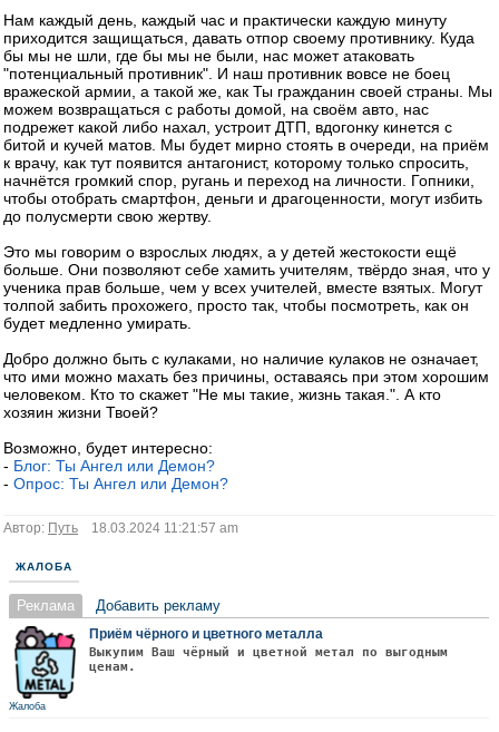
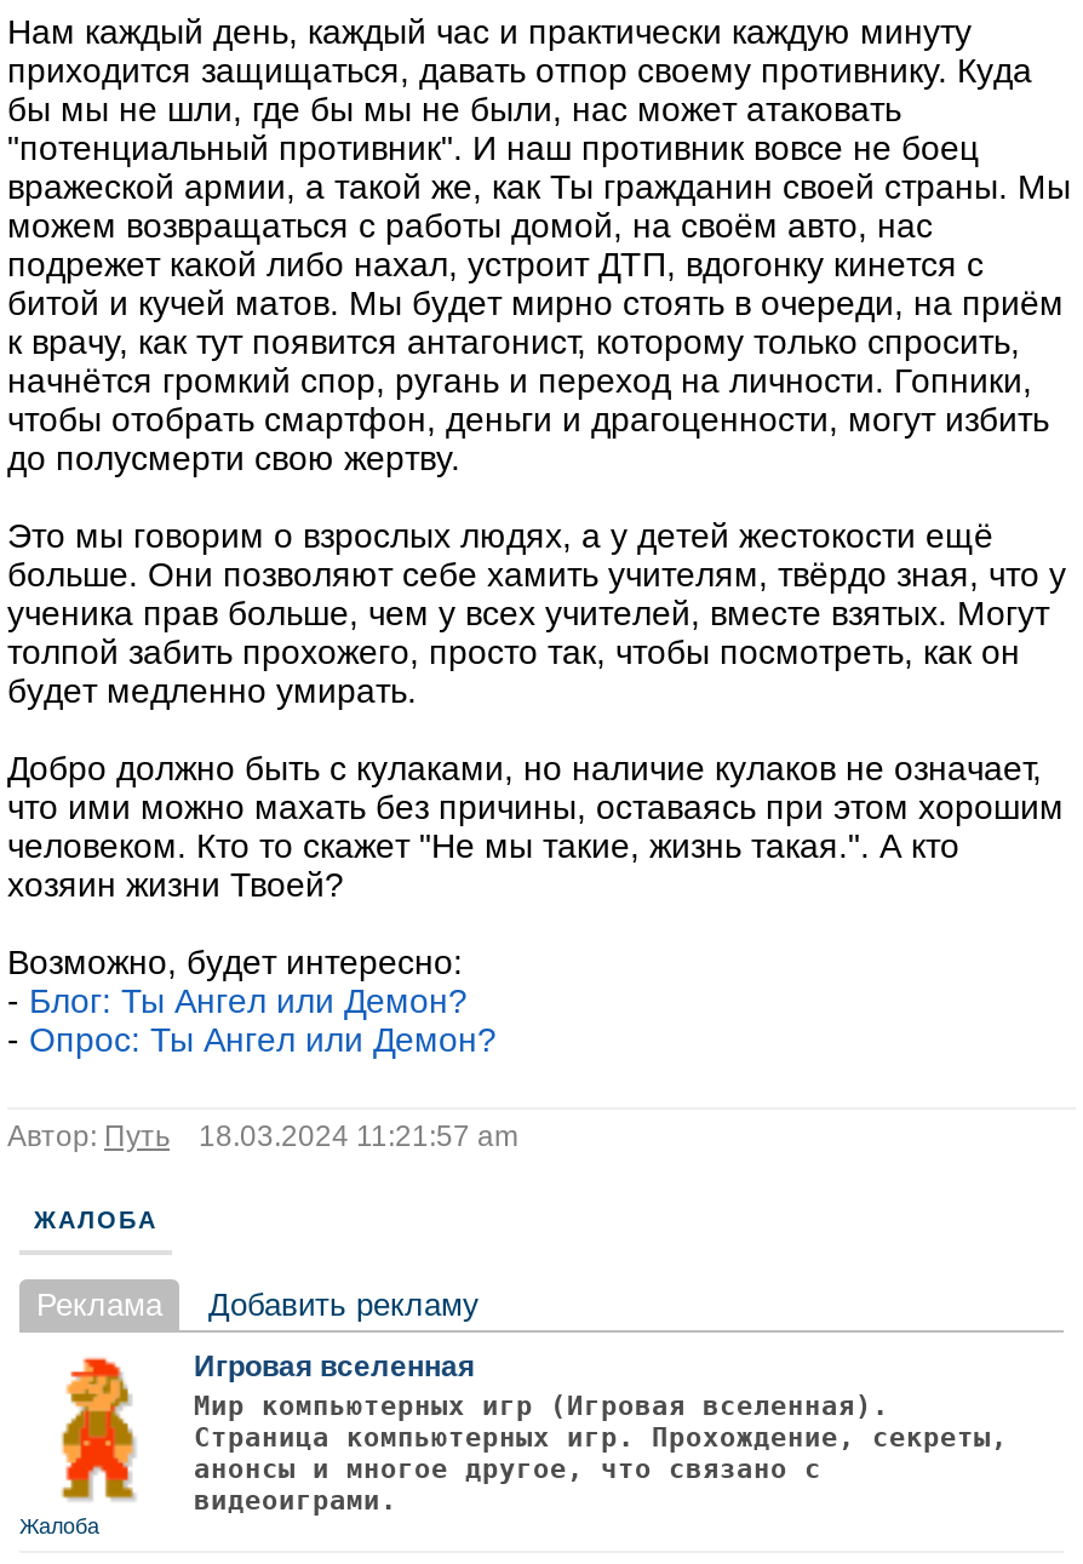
- [image]
- Приём чёрного и цветного металла
- Выкупим Ваш чёрный и цветной метал по выгодным
- ценам.
+ [image]
+ Игровая вселенная
+ Мир компьютерных игр (Игровая вселенная).
+ Страница компьютерных игр. Прохождение, секреты,
+ анонсы и многое другое, что связано с
+ видеоиграми.
